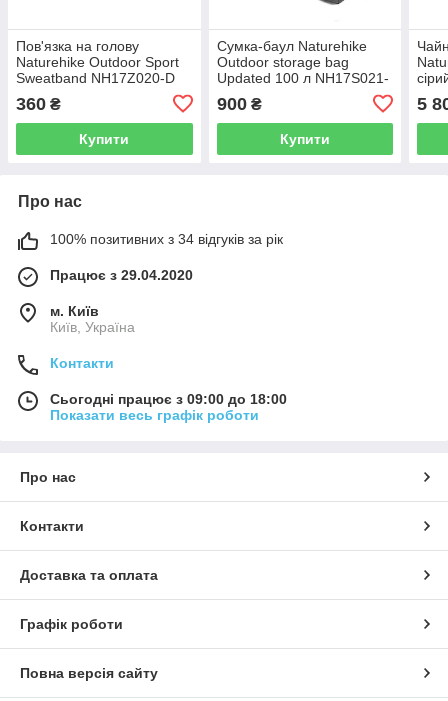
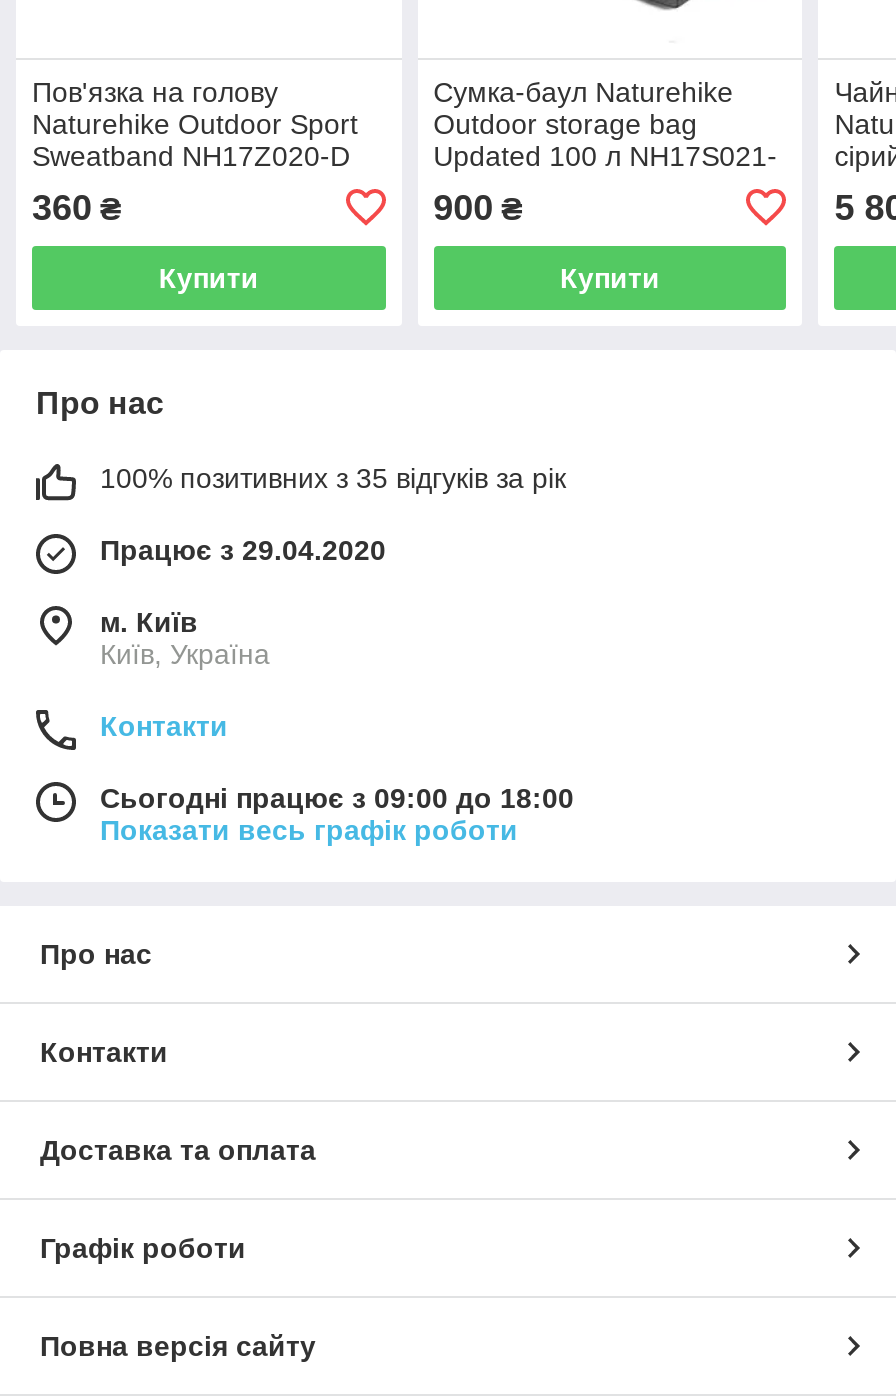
- 100% позитивних з 34 відгуків за рік
+ 100% позитивних з 35 відгуків за рік
